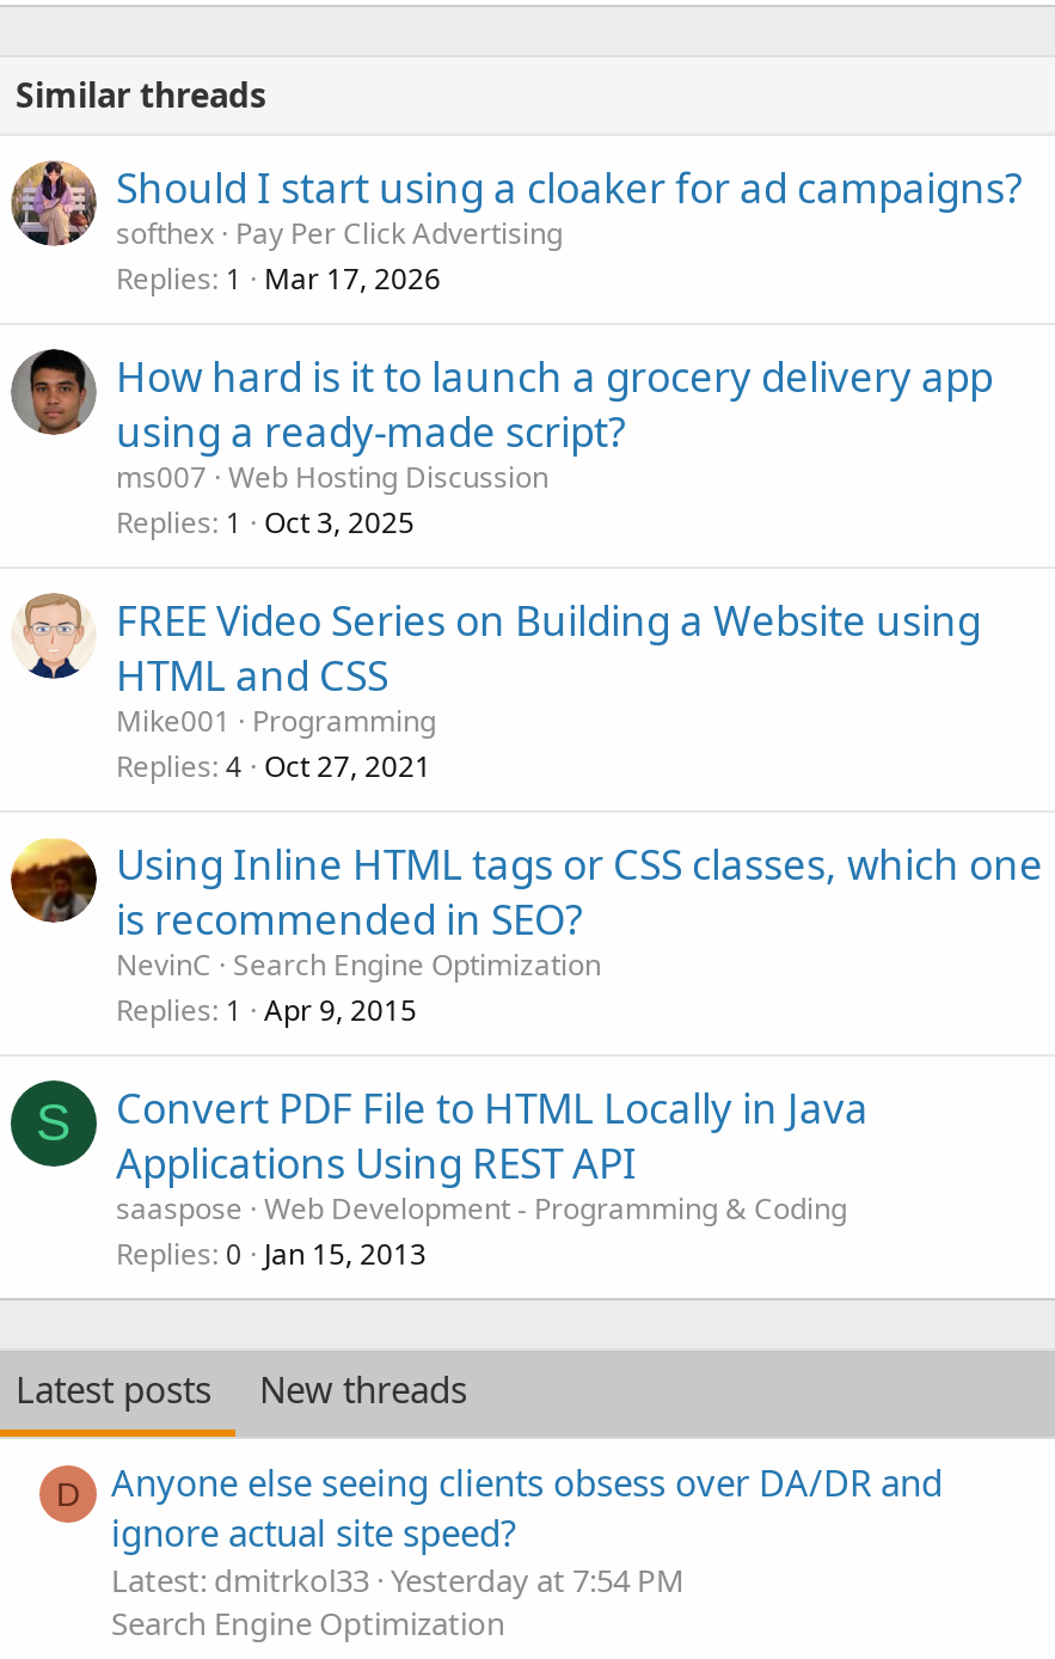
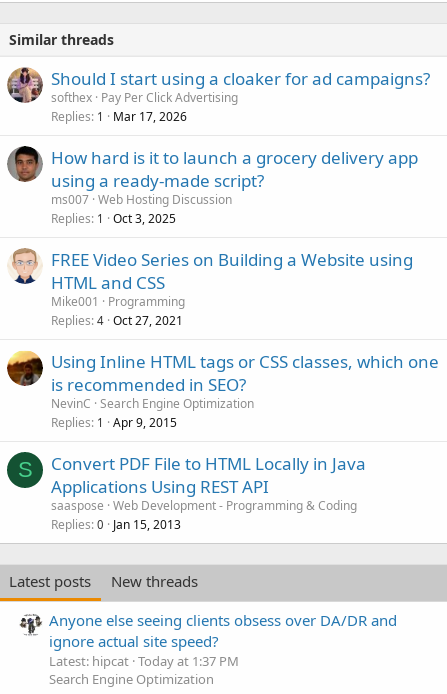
- D

- Latest: dmitrkol33 Yesterday at 7:54 PM
+ Latest: hipcat Today at 1:37 PM
